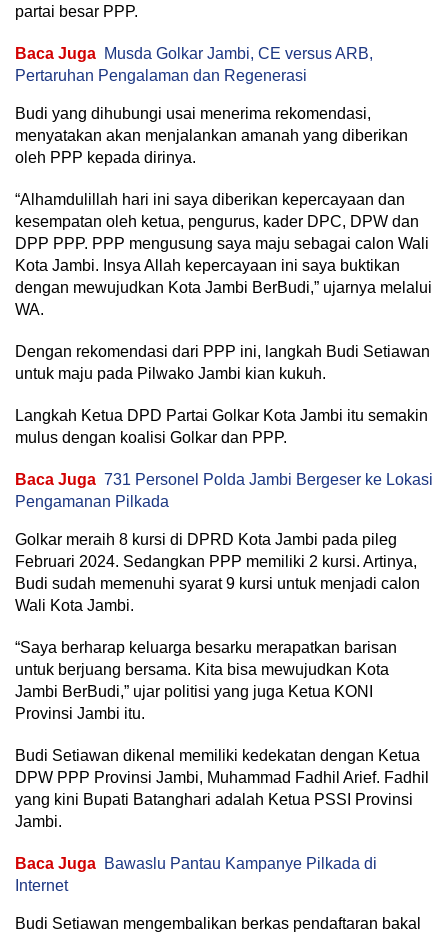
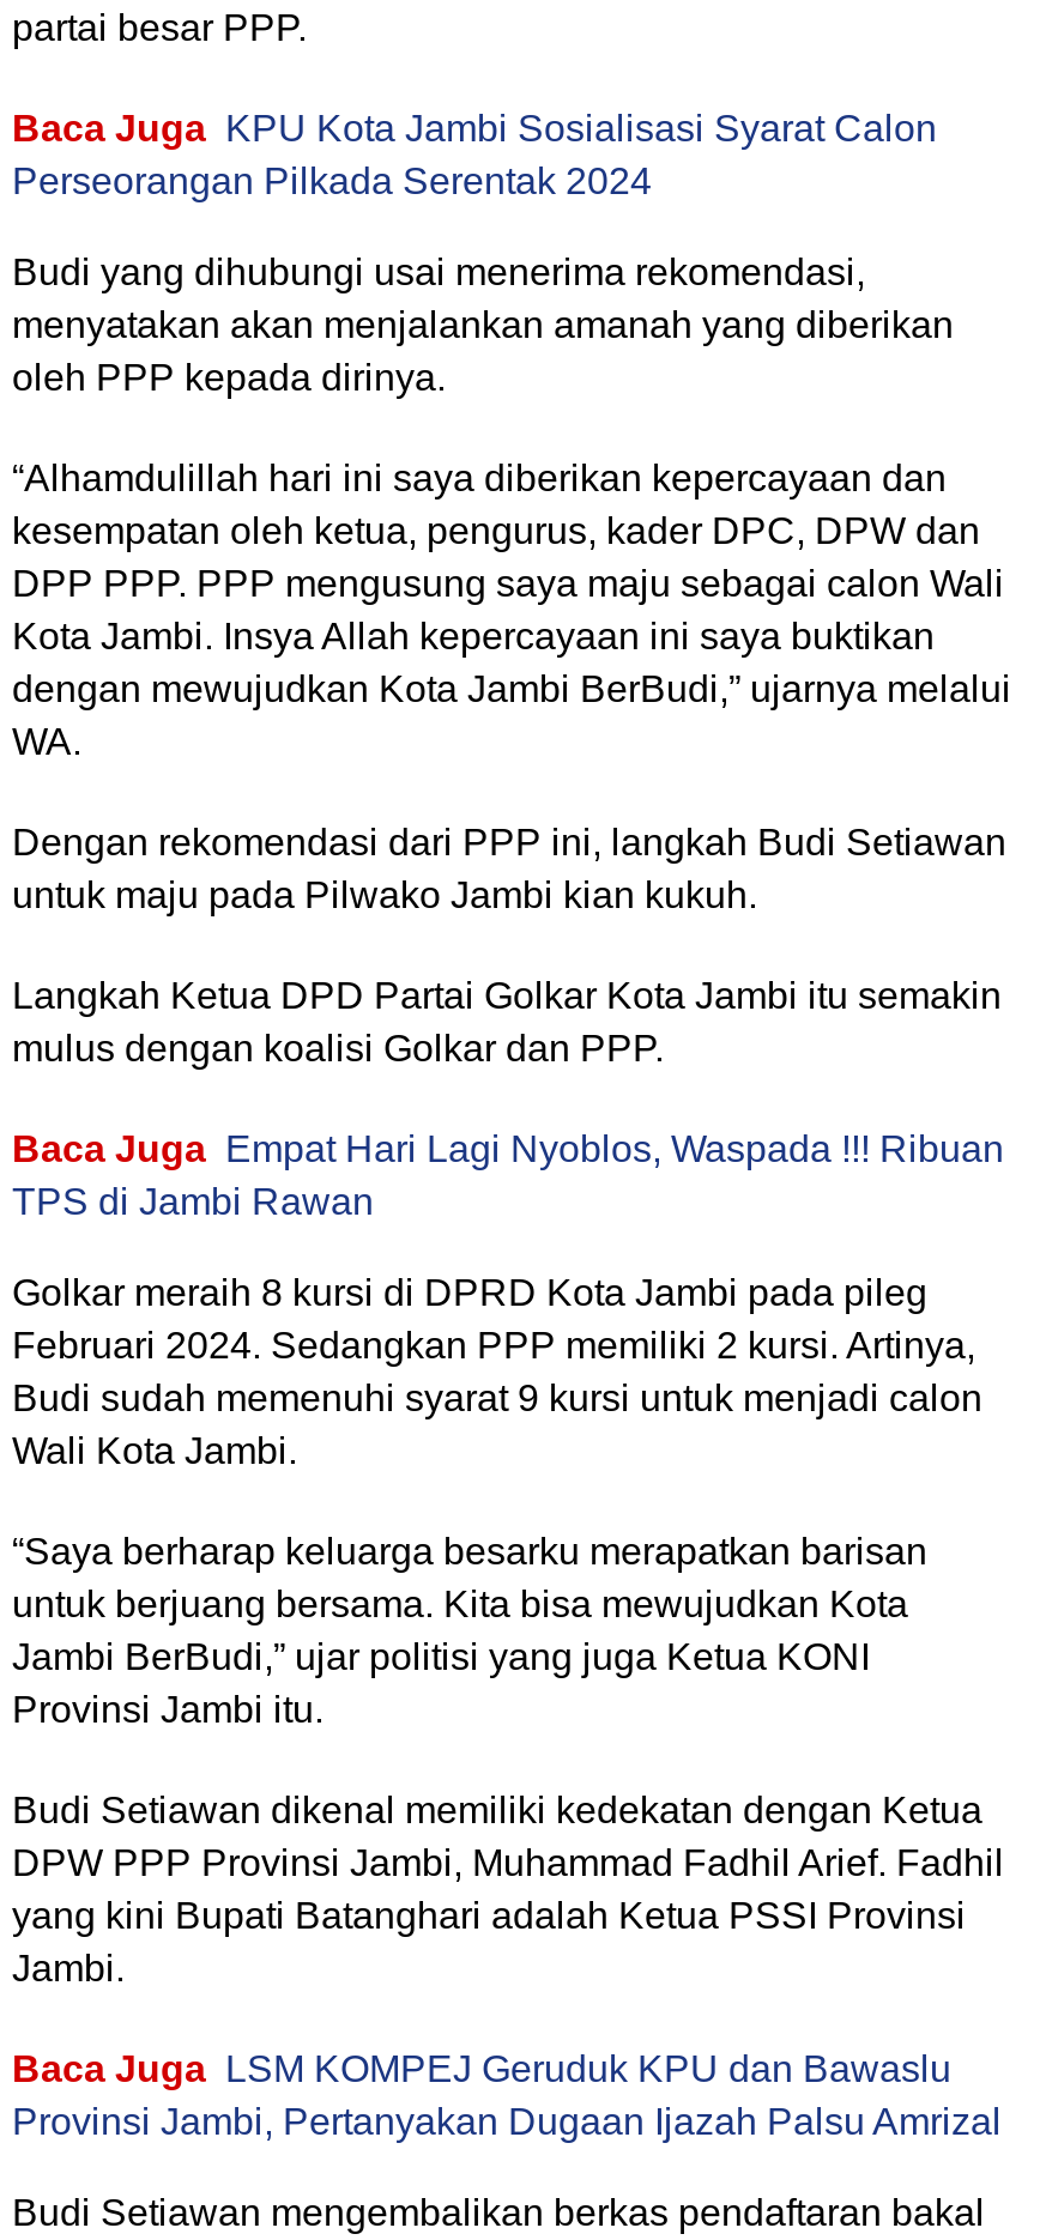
- Baca Juga Musda Golkar Jambi, CE versus ARB,
- Pertaruhan Pengalaman dan Regenerasi
+ Baca Juga KPU Kota Jambi Sosialisasi Syarat Calon
+ Perseorangan Pilkada Serentak 2024

- Baca Juga 731 Personel Polda Jambi Bergeser ke Lokasi
- Pengamanan Pilkada
+ Baca Juga Empat Hari Lagi Nyoblos, Waspada !!! Ribuan
+ TPS di Jambi Rawan

- Baca Juga Bawaslu Pantau Kampanye Pilkada di
- Internet
+ Baca Juga LSM KOMPEJ Geruduk KPU dan Bawaslu
+ Provinsi Jambi, Pertanyakan Dugaan Ijazah Palsu Amrizal
